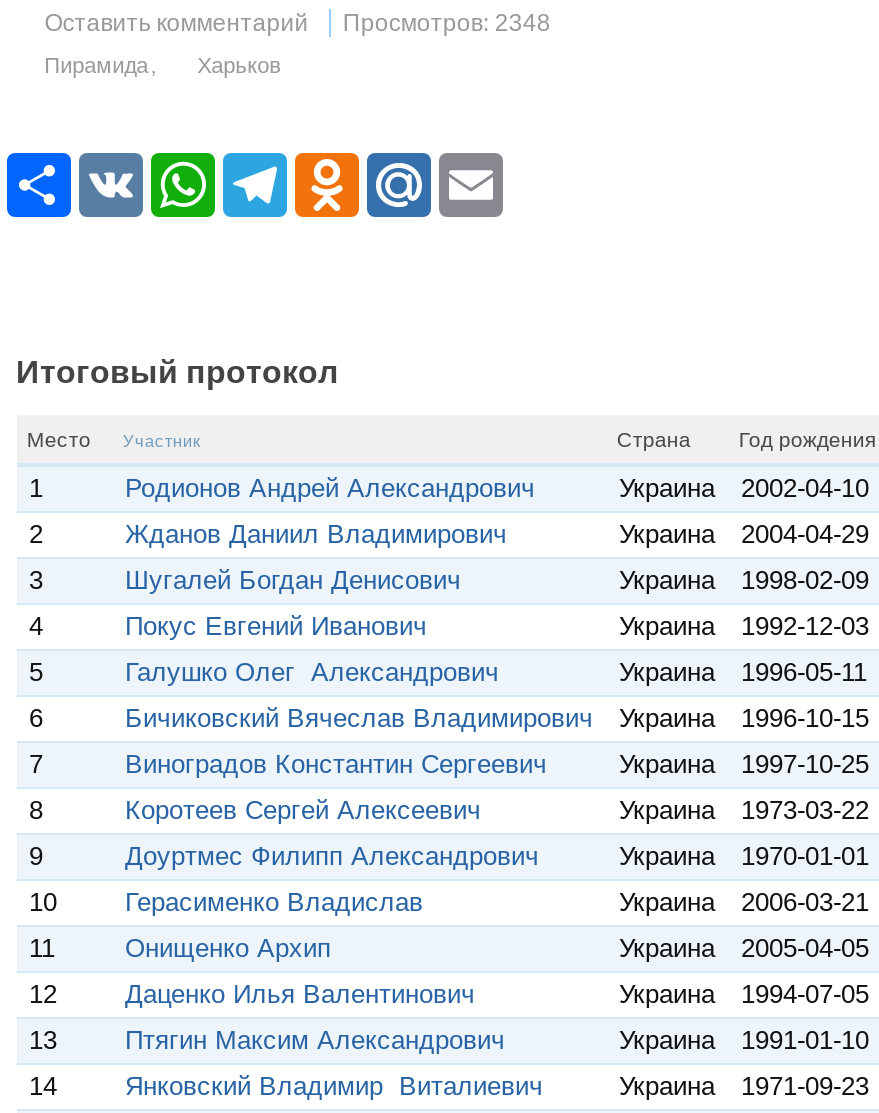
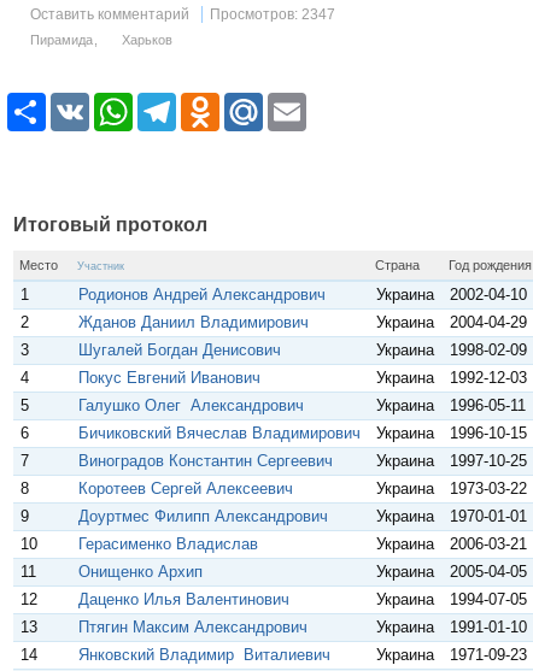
- Оставить комментарий Просмотров: 2348
+ Оставить комментарий Просмотров: 2347
